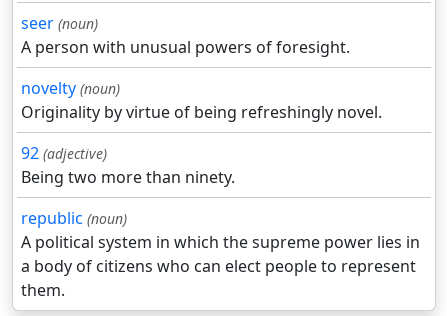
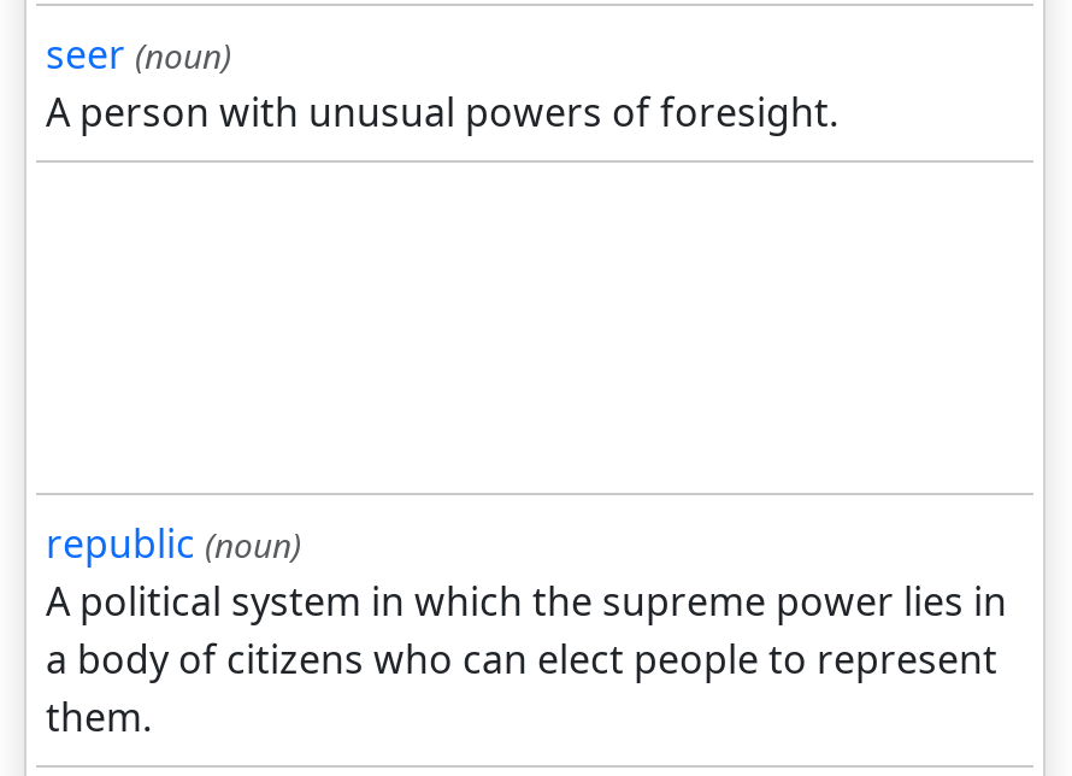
- novelty (noun)
- Originality by virtue of being refreshingly novel.
- 92 (adjective)
- Being two more than ninety.
